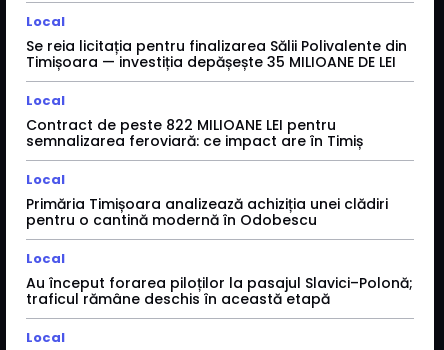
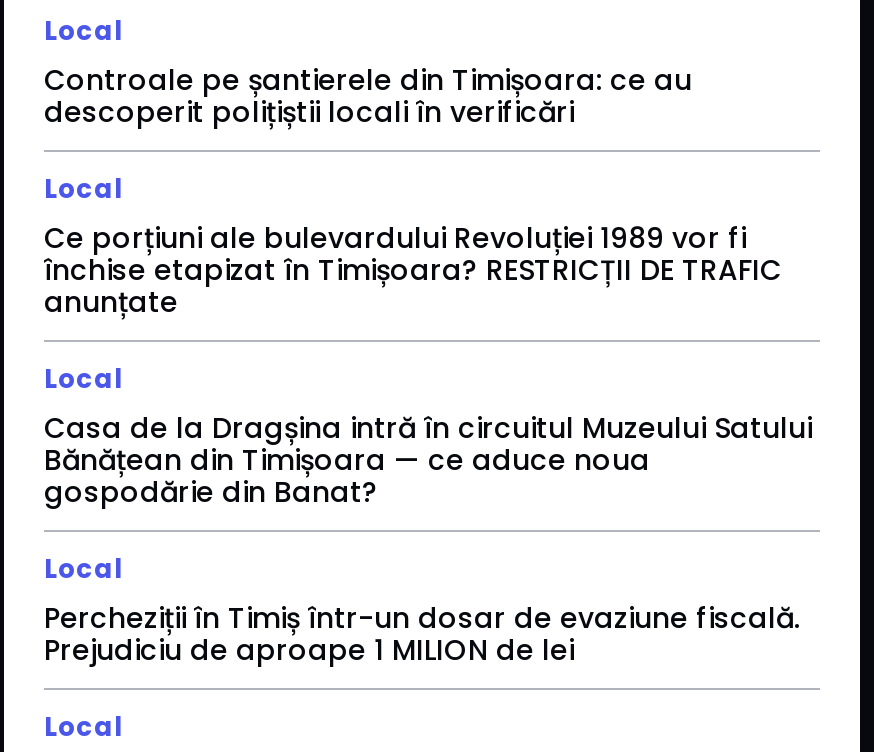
- Se reia licitația pentru finalizarea Sălii Polivalente din
- Timișoara — investiția depășește 35 MILIOANE DE LEI
+ Controale pe șantierele din Timișoara: ce au
+ descoperit polițiștii locali în verificări

- Contract de peste 822 MILIOANE LEI pentru
- semnalizarea feroviară: ce impact are în Timiș
+ Ce porțiuni ale bulevardului Revoluției 1989 vor fi
+ închise etapizat în Timișoara? RESTRICȚII DE TRAFIC
+ anunțate

- Primăria Timișoara analizează achiziția unei clădiri
- pentru o cantină modernă în Odobescu
+ Casa de la Dragșina intră în circuitul Muzeului Satului
+ Bănățean din Timișoara — ce aduce noua
+ gospodărie din Banat?

- Au început forarea piloților la pasajul Slavici–Polonă;
- traficul rămâne deschis în această etapă
+ Percheziții în Timiș într-un dosar de evaziune fiscală.
+ Prejudiciu de aproape 1 MILION de lei
